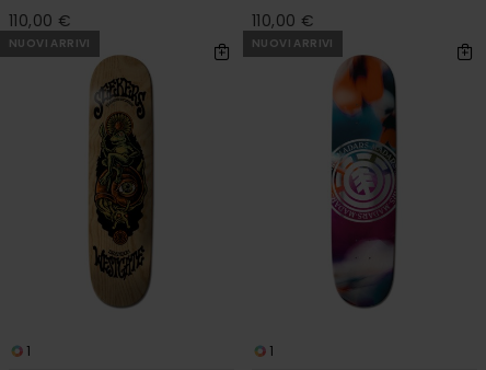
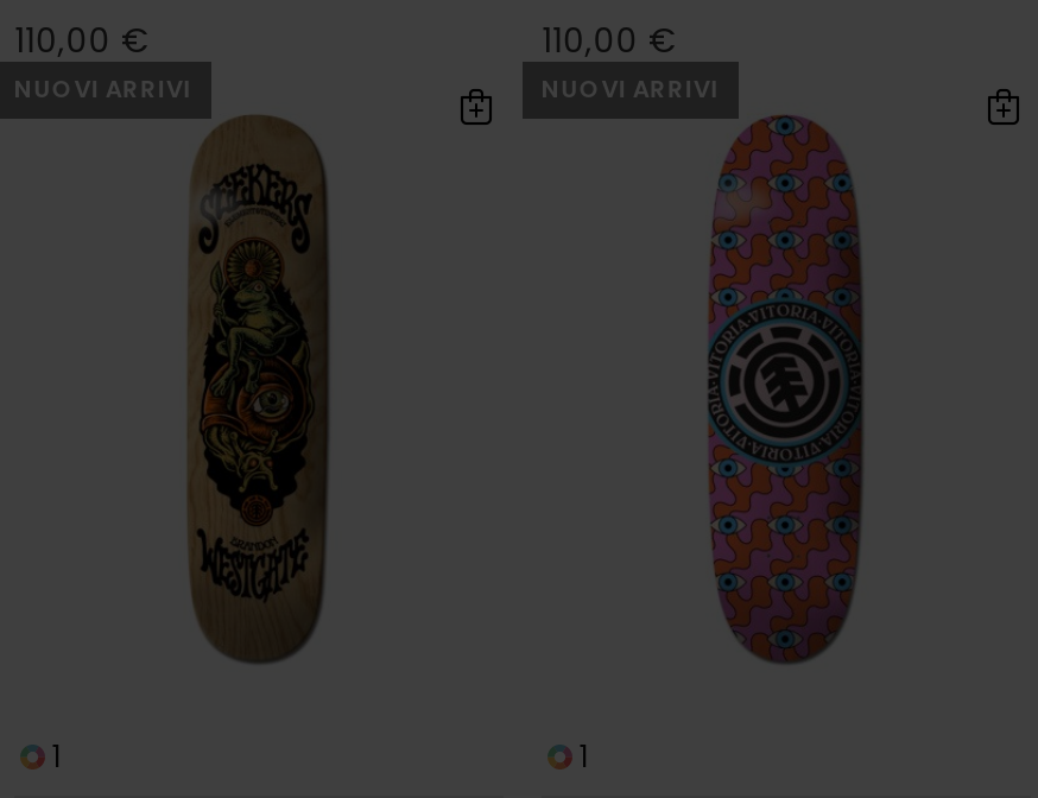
- [image]
+ [image]
